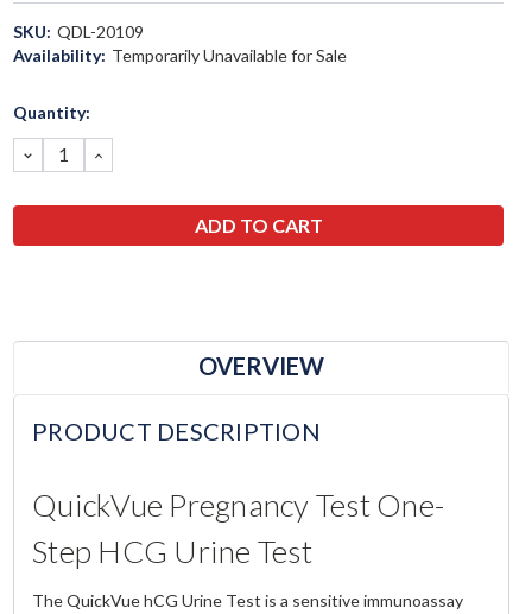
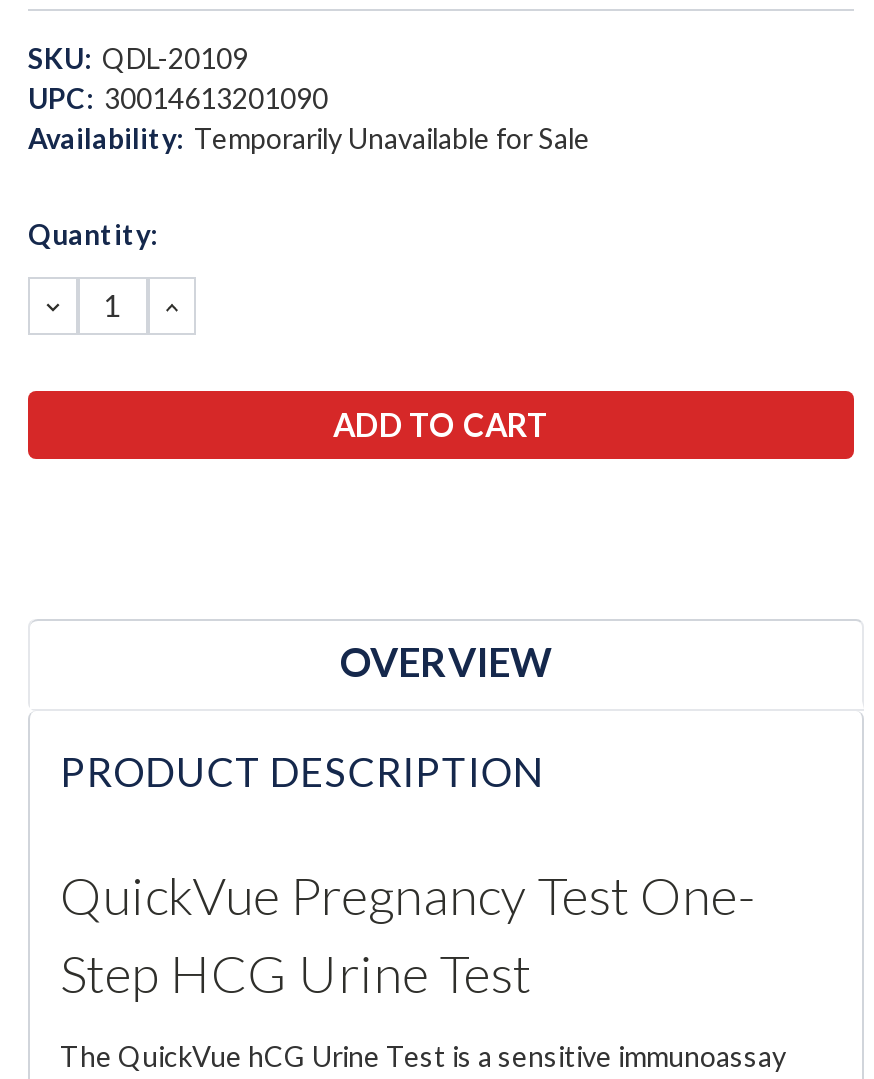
+ UPC: 30014613201090
